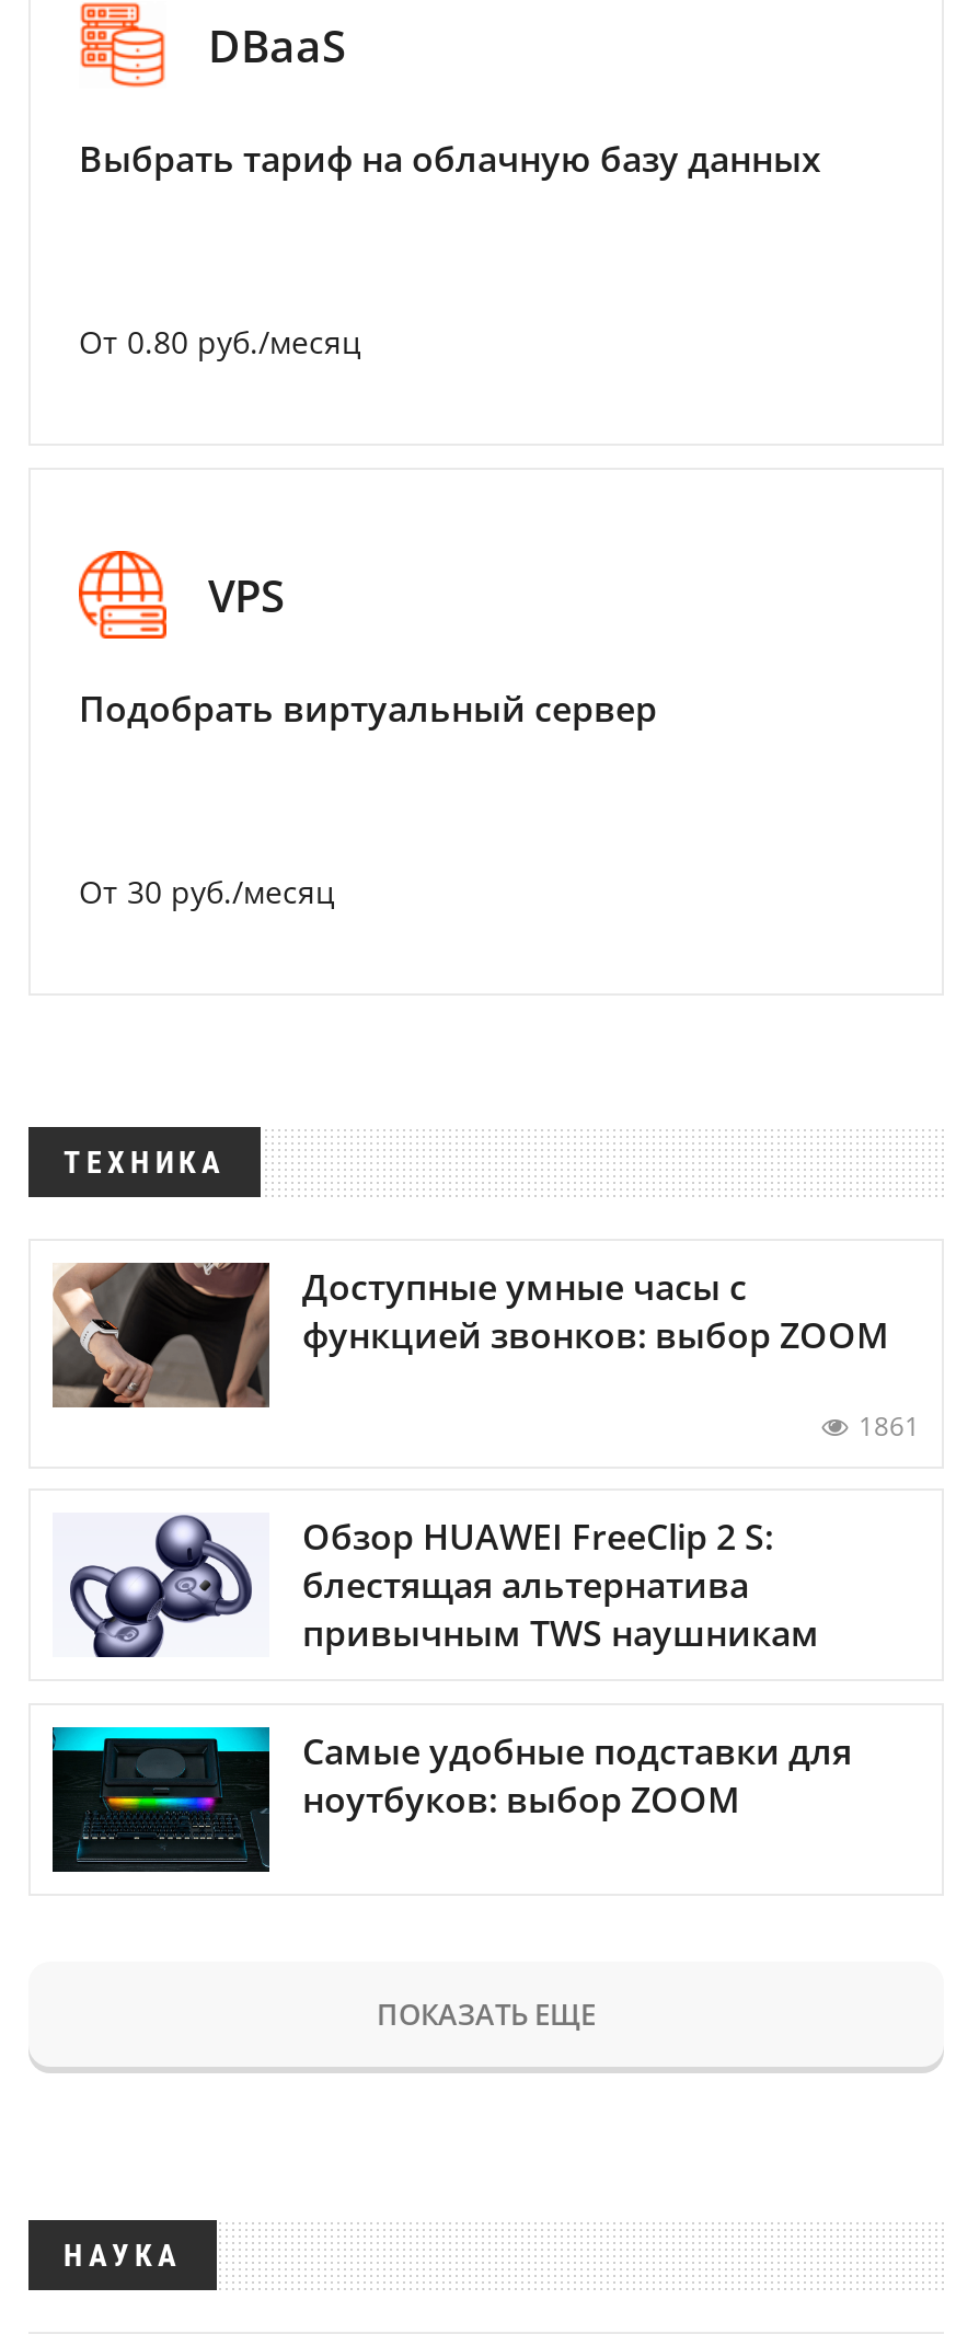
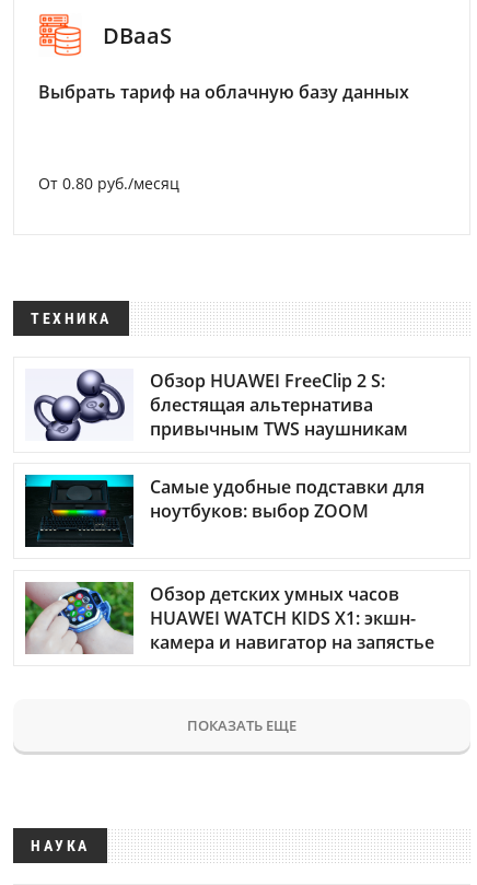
- [image]
- VPS
- Подобрать виртуальный сервер

- От 30 руб./месяц

- [image]
- Доступные умные часы с
- функцией звонков: выбор ZOOM
- 1861

moved up: [image] | Обзор HUAWEI FreeClip 2 S: | блестящая альтернатива | привычным TWS наушникам | Самые удобные подставки для | ноутбуков: выбор ZOOM

+ [image]
+ Обзор детских умных часов
+ HUAWEI WATCH KIDS X1: экшн-
+ камера и навигатор на запястье
